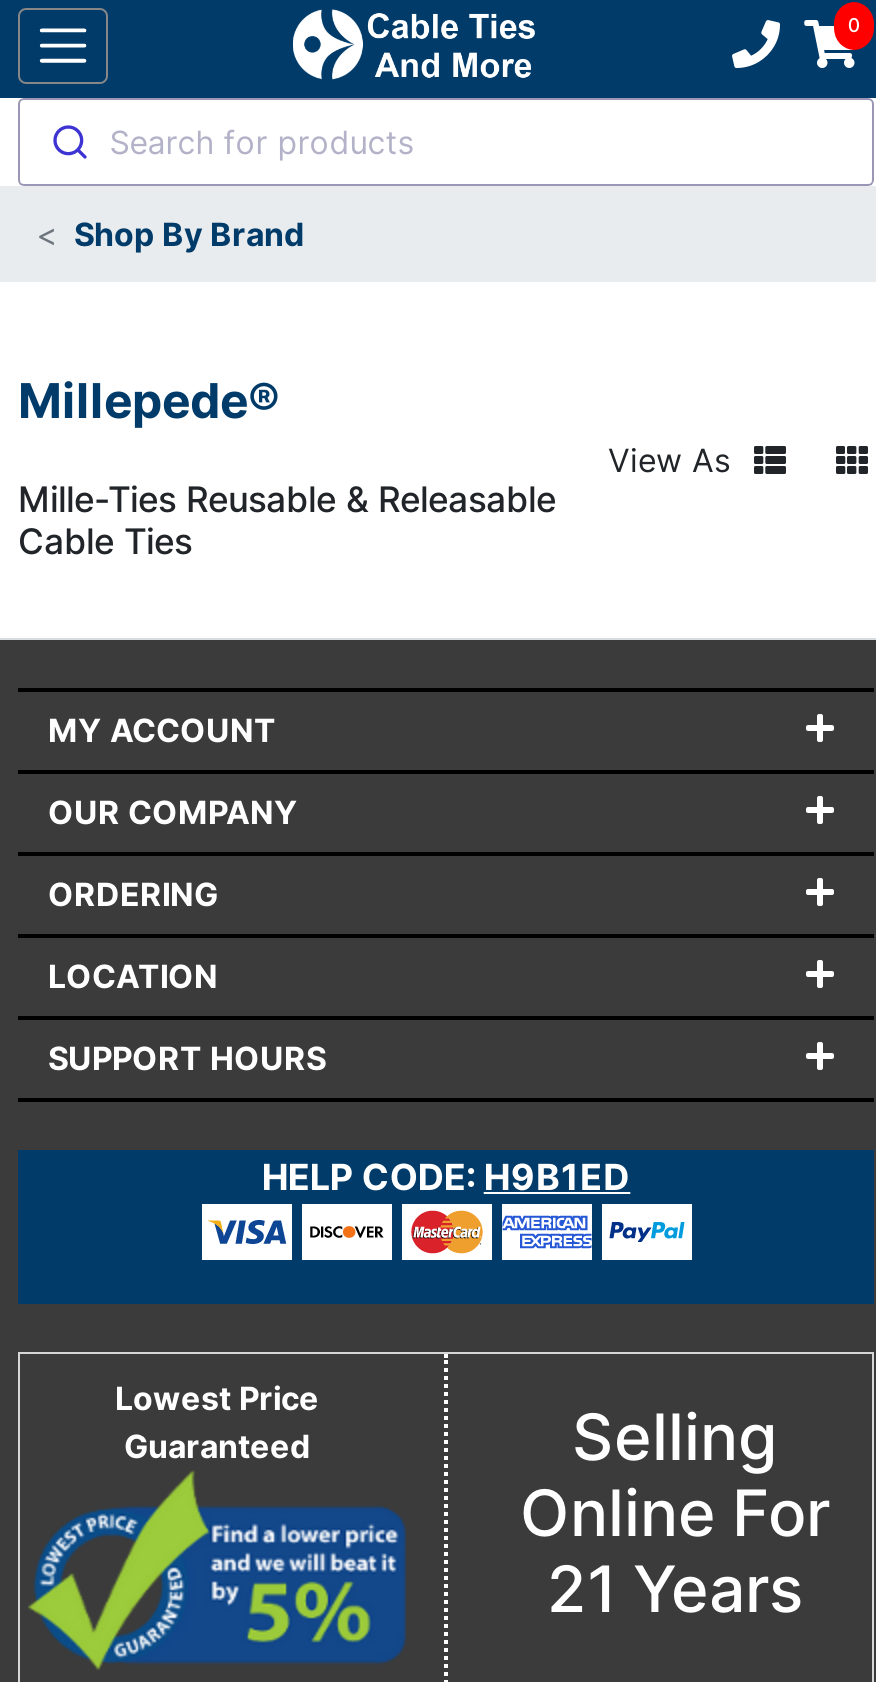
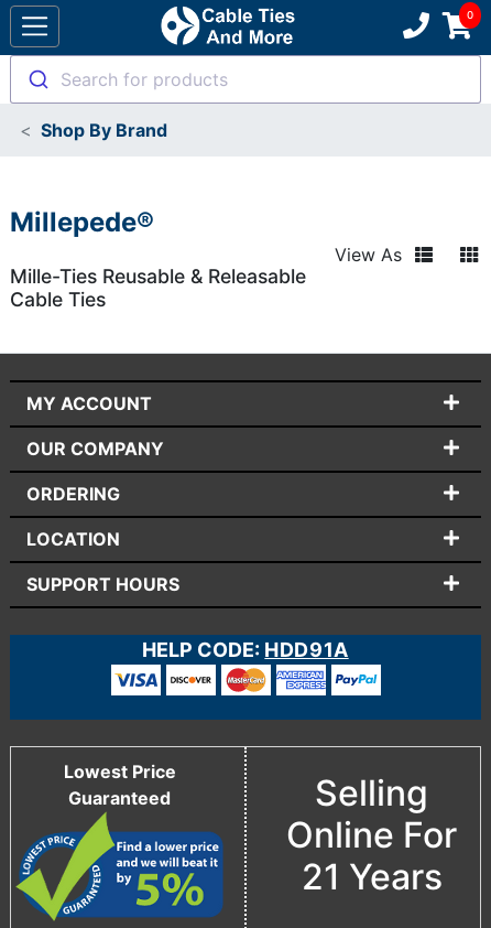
- HELP CODE: H9B1ED
+ HELP CODE: HDD91A
